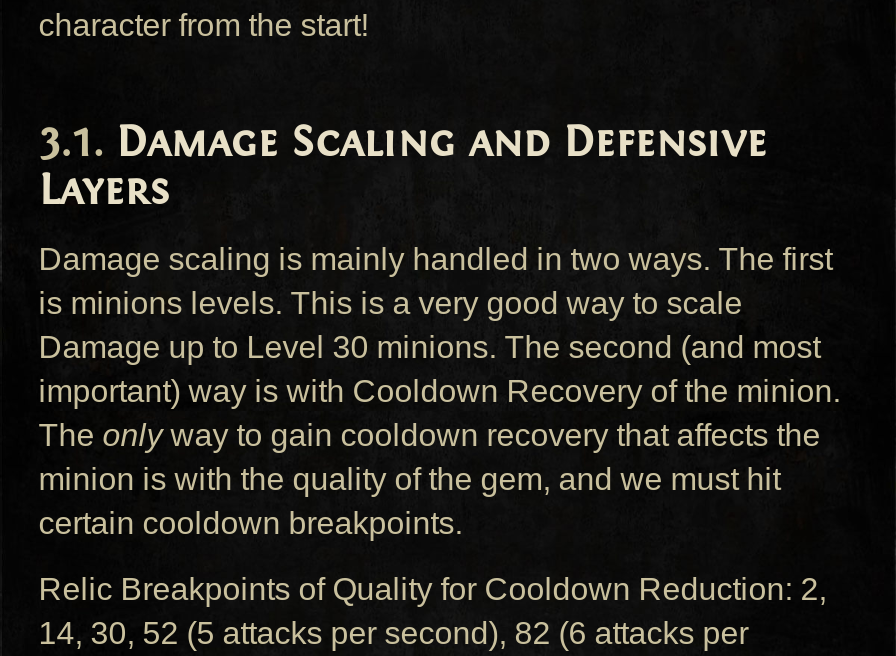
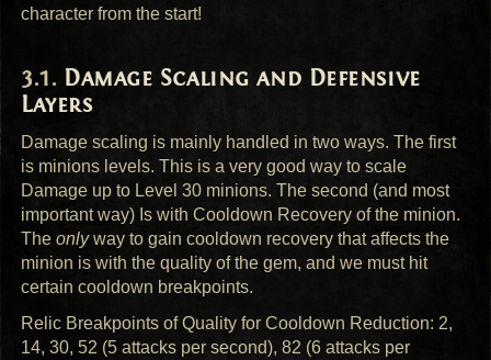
- important) way is with Cooldown Recovery of the minion.
+ important way) Is with Cooldown Recovery of the minion.
